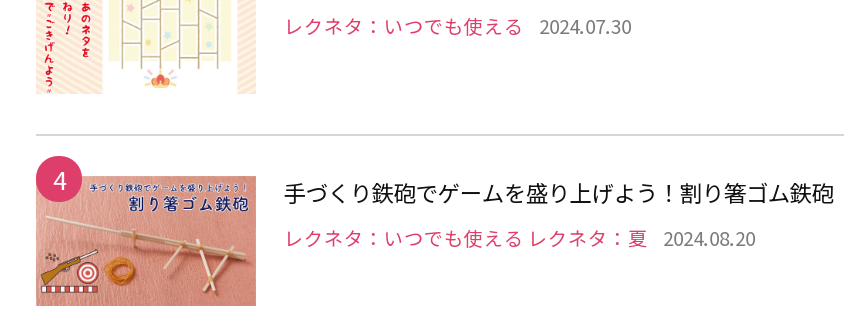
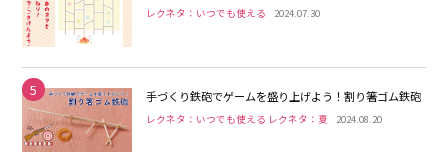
- 4
+ 5
